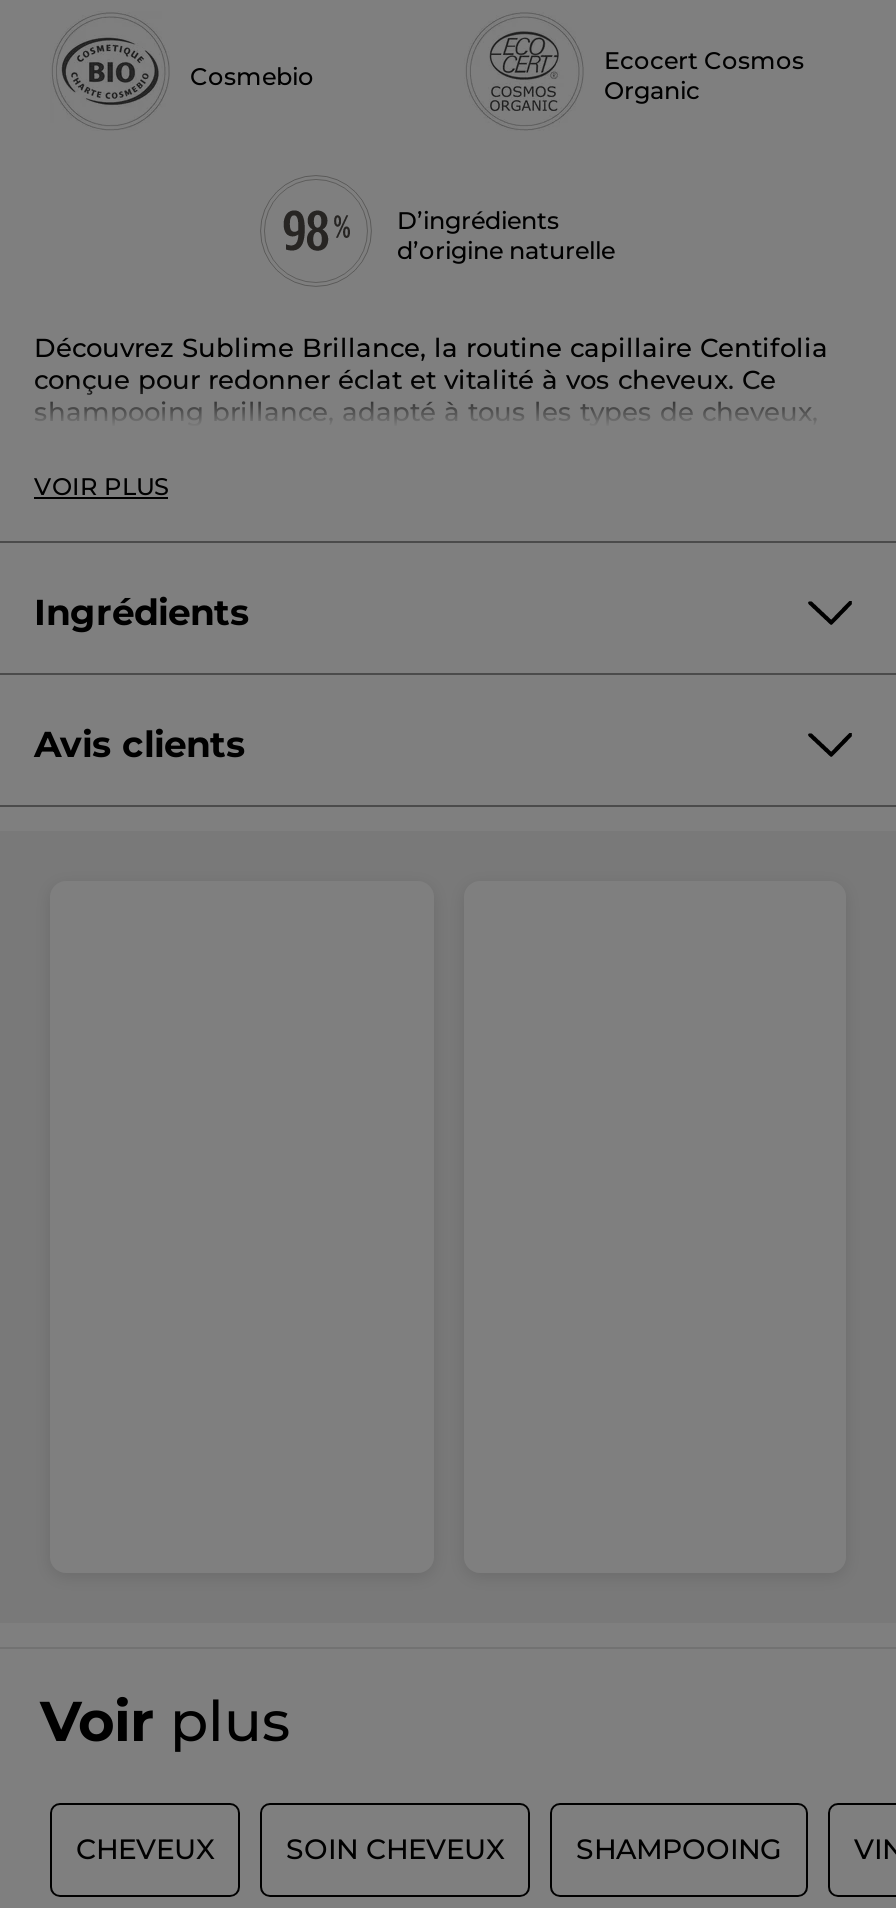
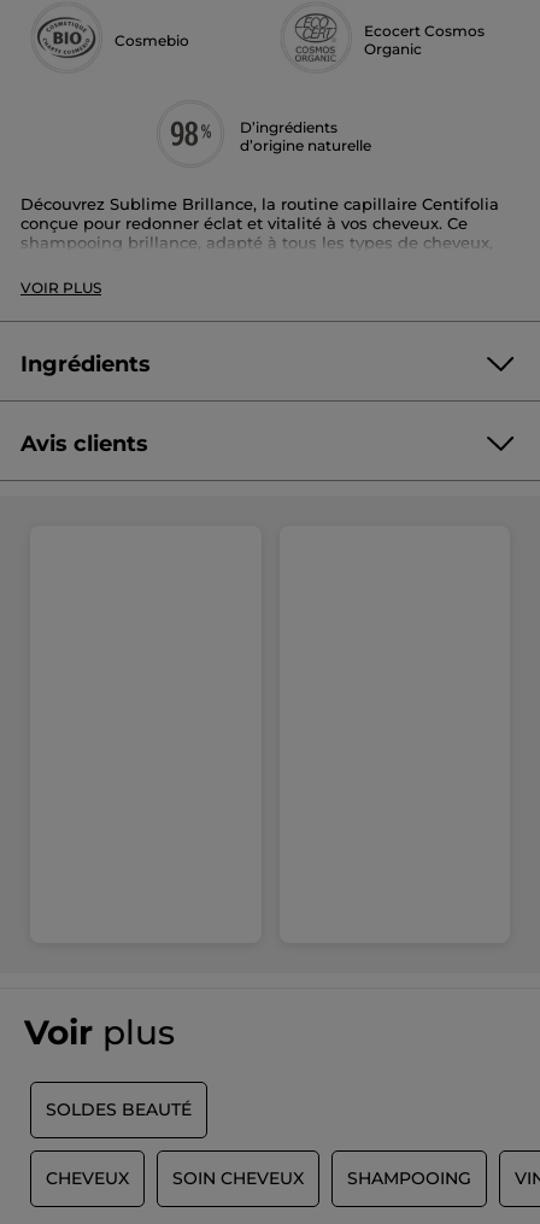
+ SOLDES BEAUTÉ
